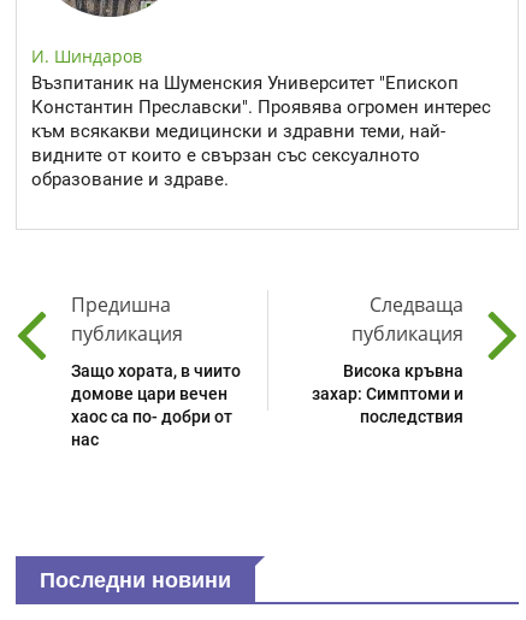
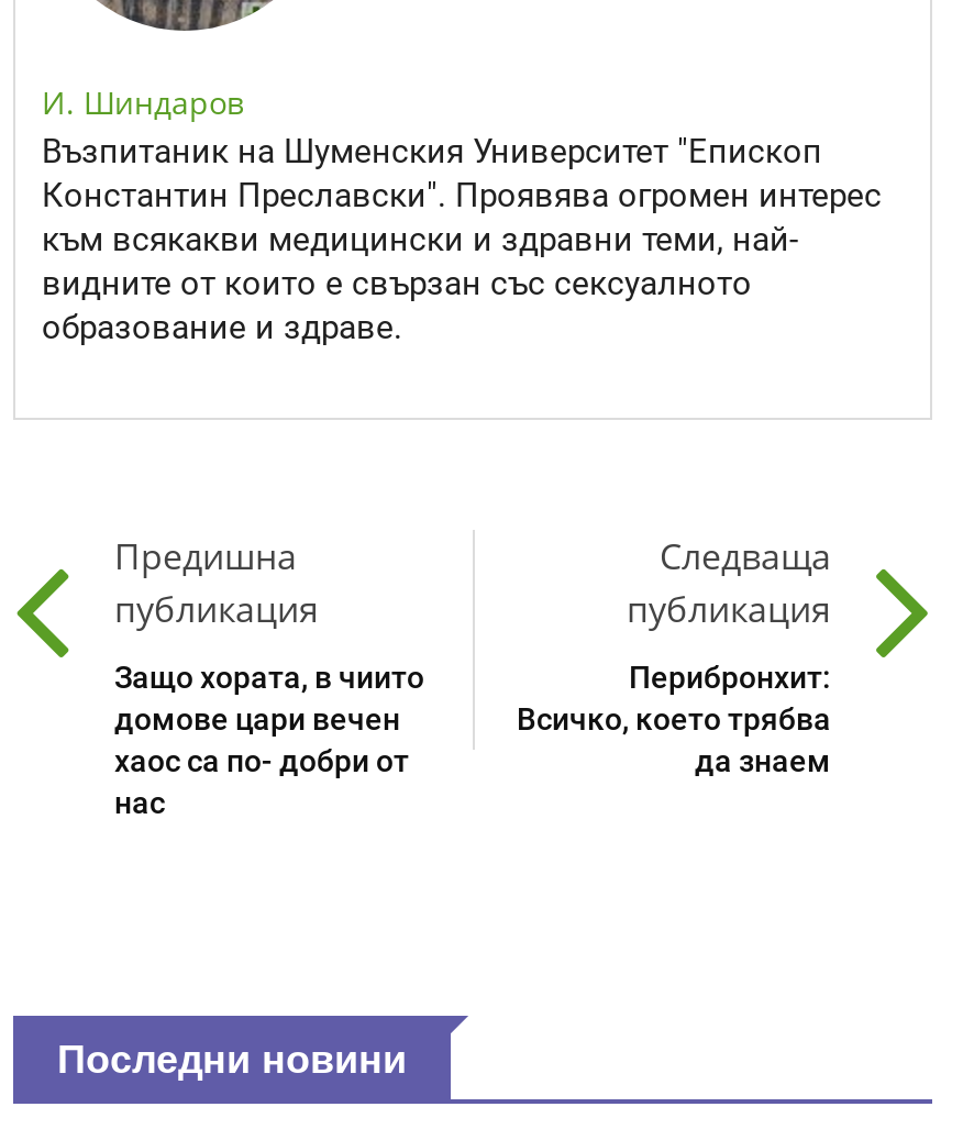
- Висока кръвна
- захар: Симптоми и
- последствия
+ Перибронхит:
+ Всичко, което трябва
+ да знаем
